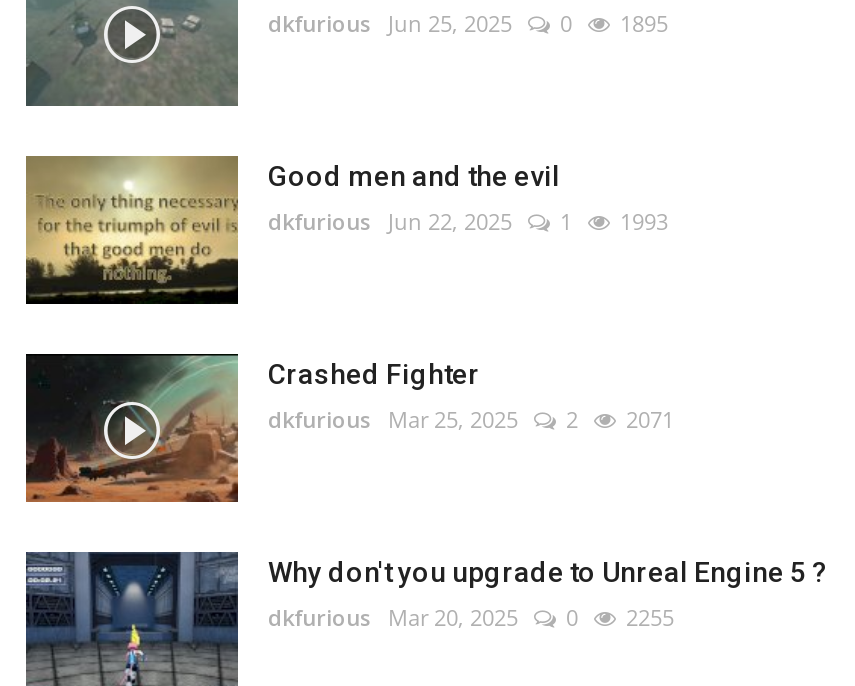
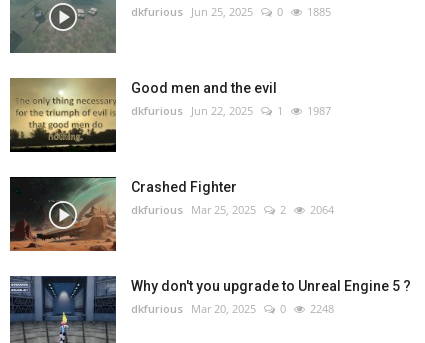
- dkfurious Jun 25, 2025 0 1895
+ dkfurious Jun 25, 2025 0 1885

- dkfurious Jun 22, 2025 1 1993
+ dkfurious Jun 22, 2025 1 1987

- dkfurious Mar 25, 2025 2 2071
+ dkfurious Mar 25, 2025 2 2064

- dkfurious Mar 20, 2025 0 2255
+ dkfurious Mar 20, 2025 0 2248
